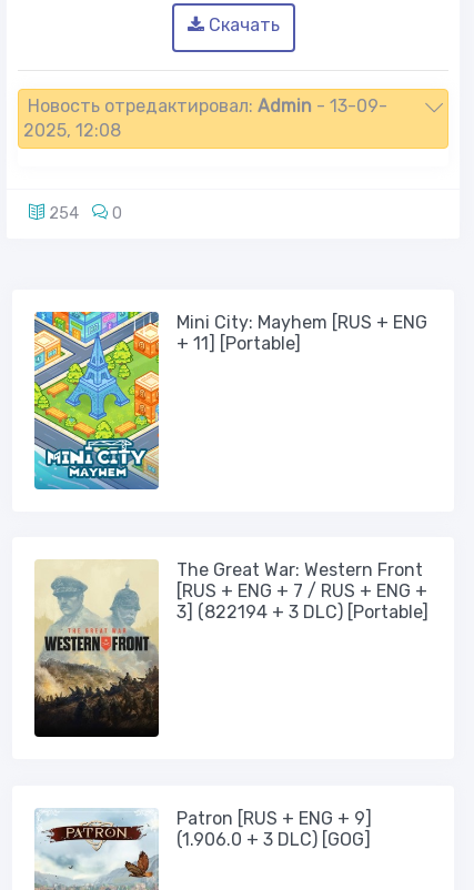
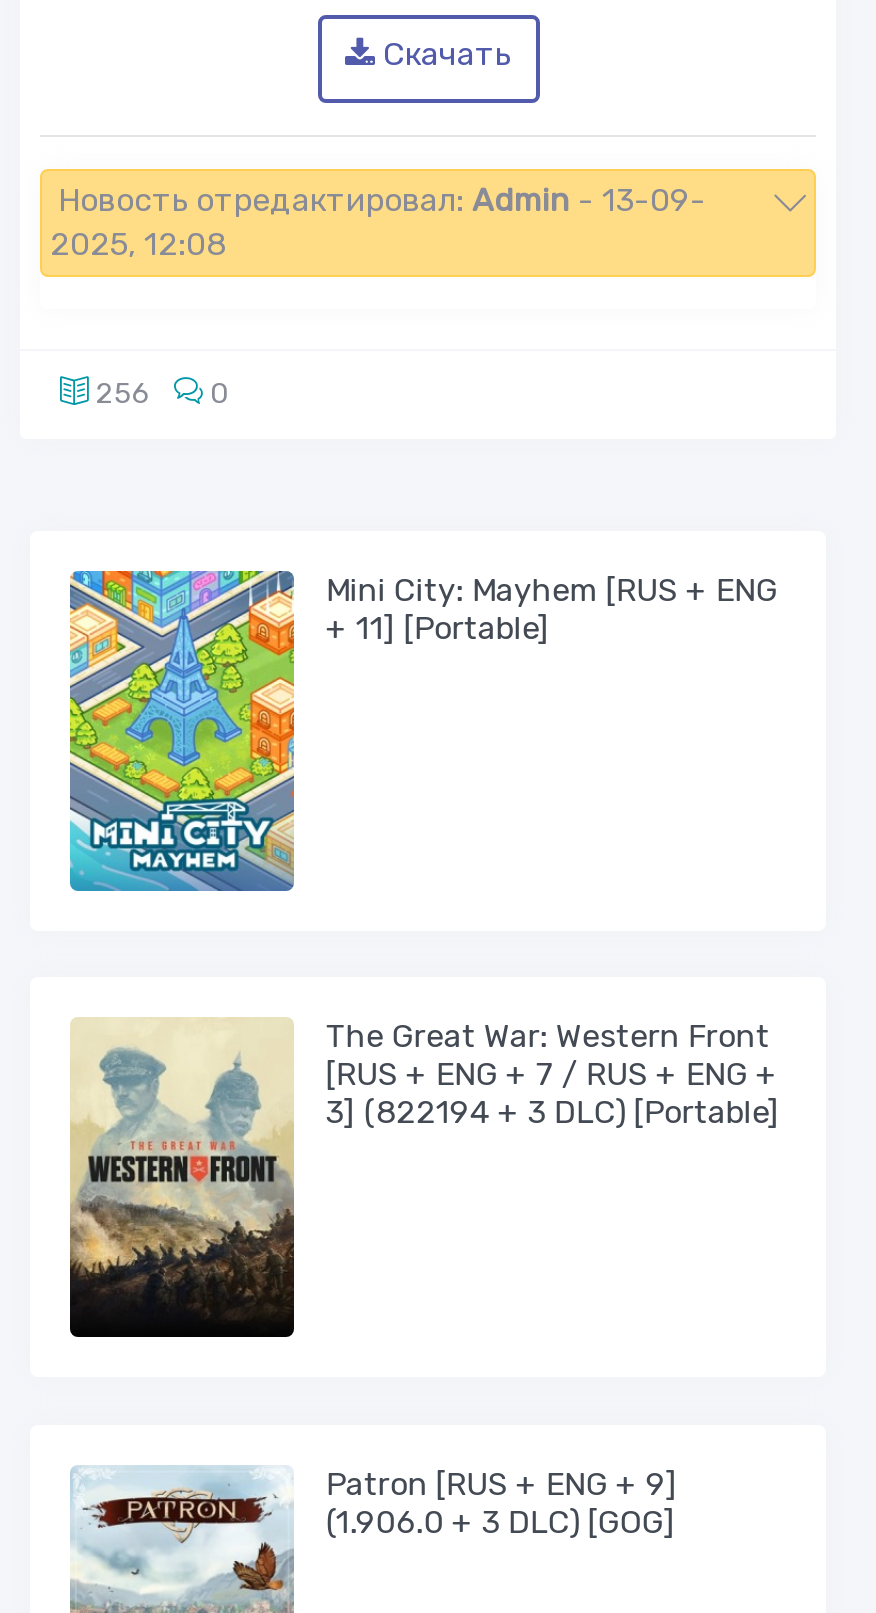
- 254 0
+ 256 0
